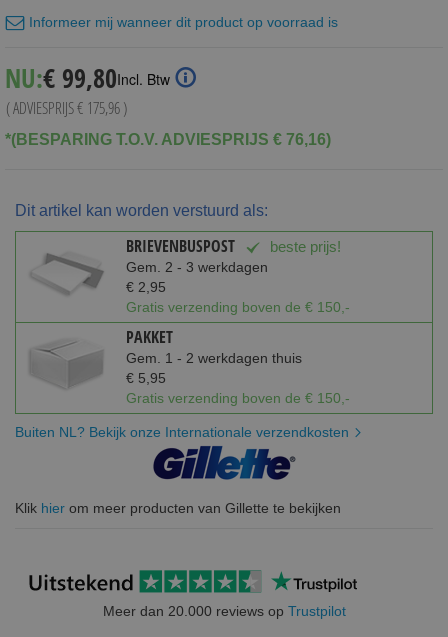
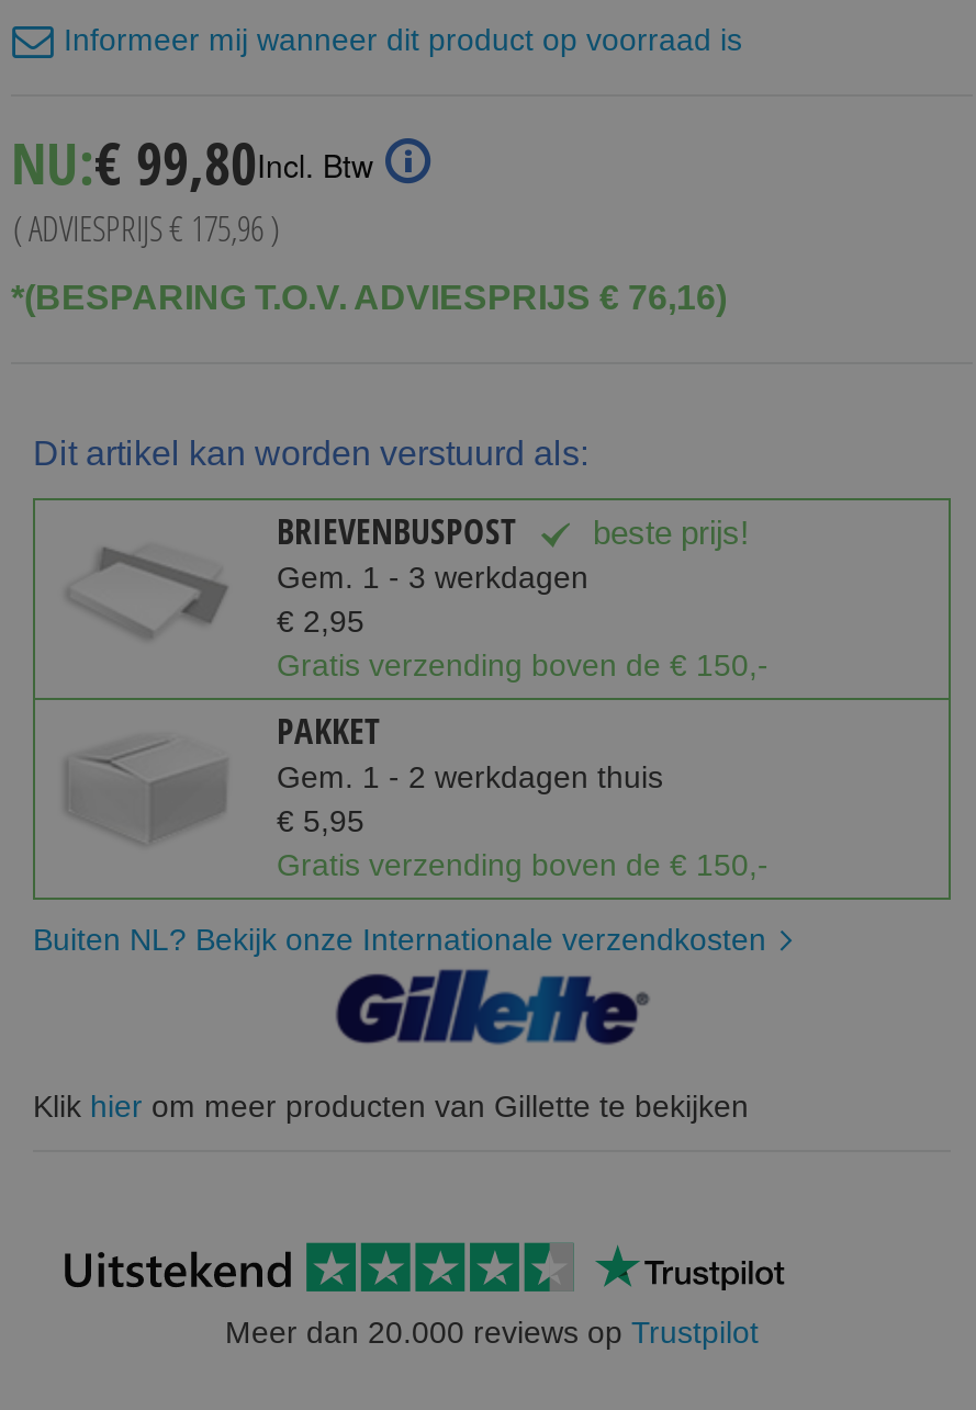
- Gem. 2 - 3 werkdagen
+ Gem. 1 - 3 werkdagen
